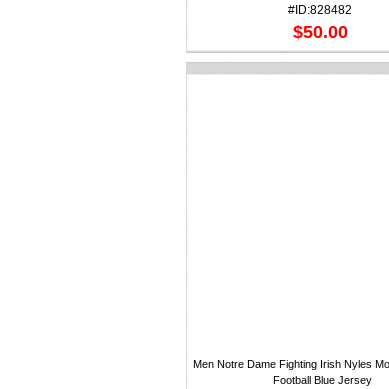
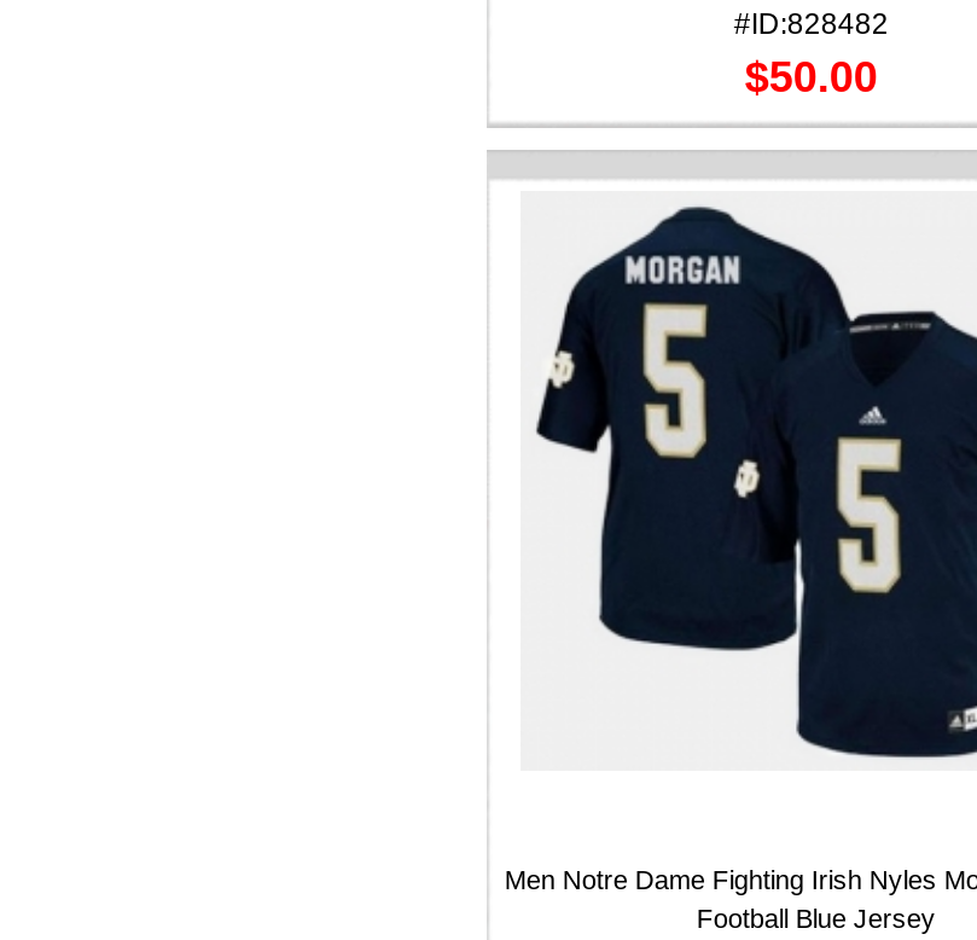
+ [image]
